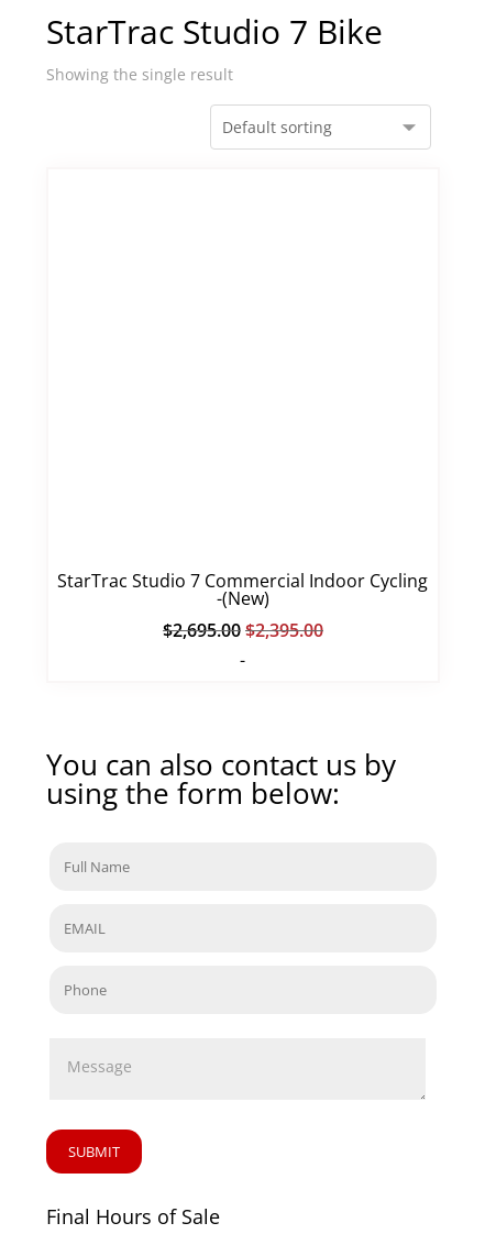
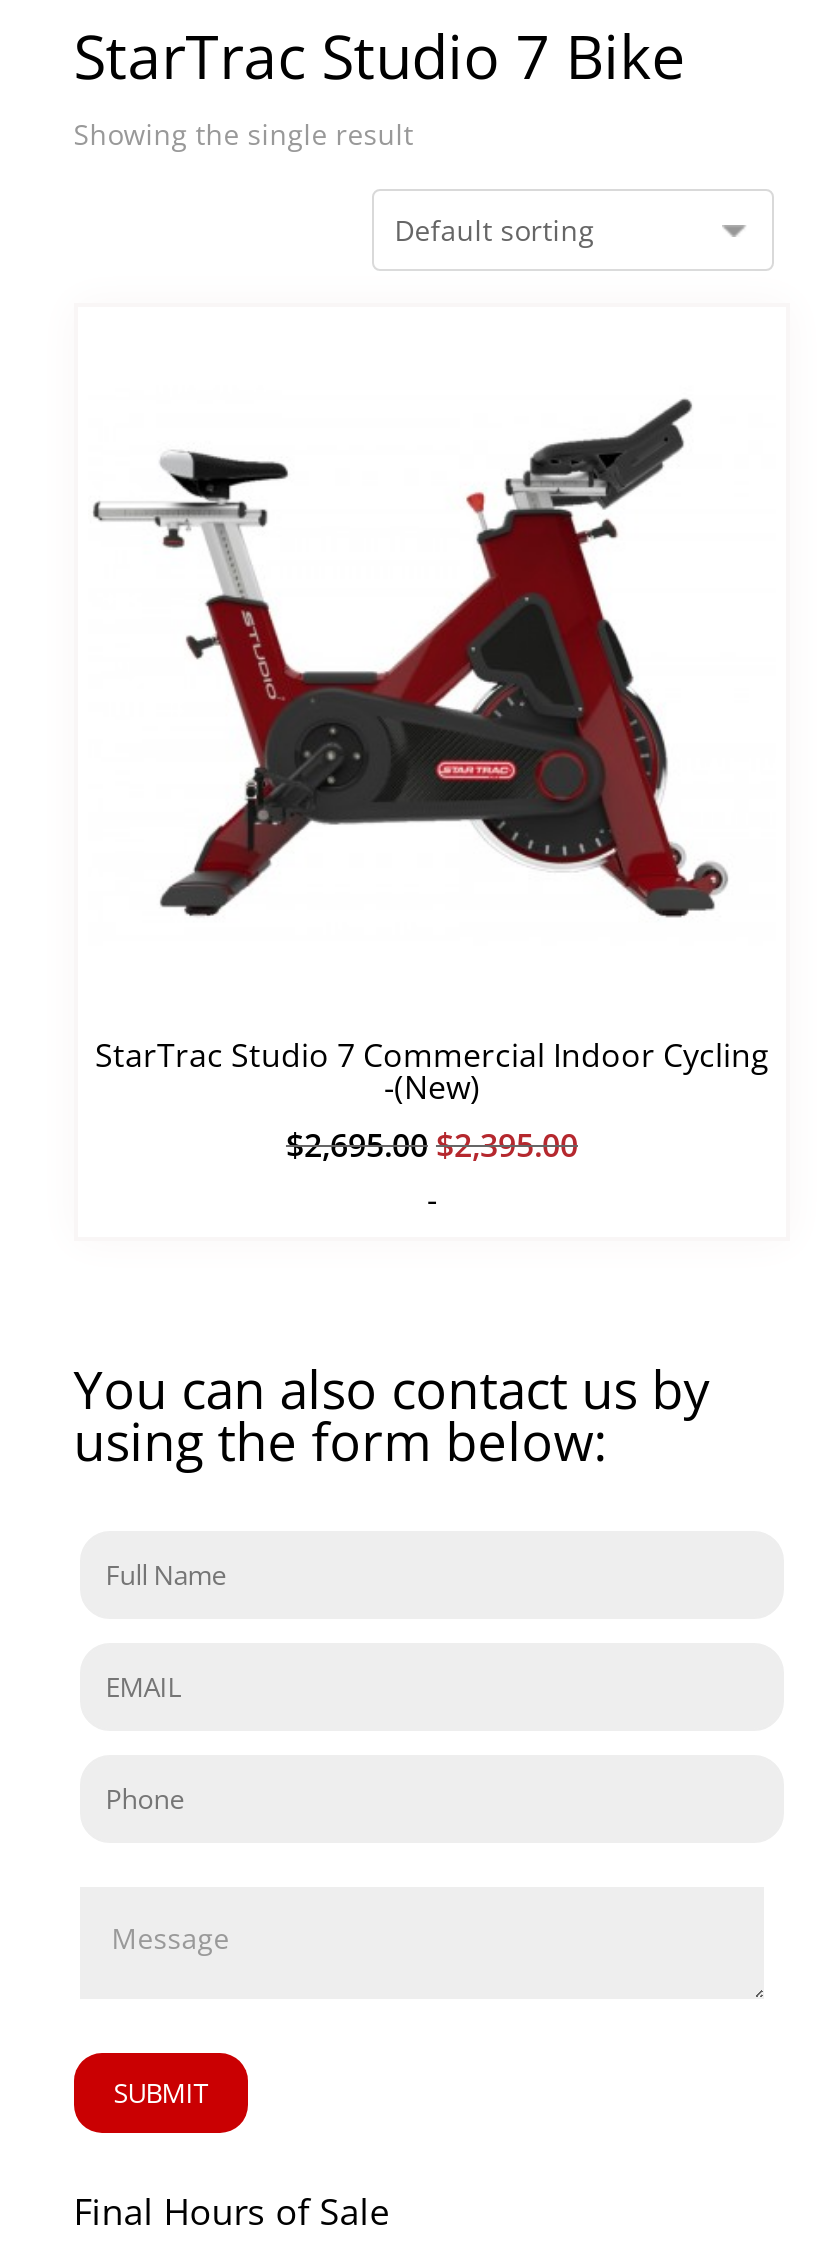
+ [image]
